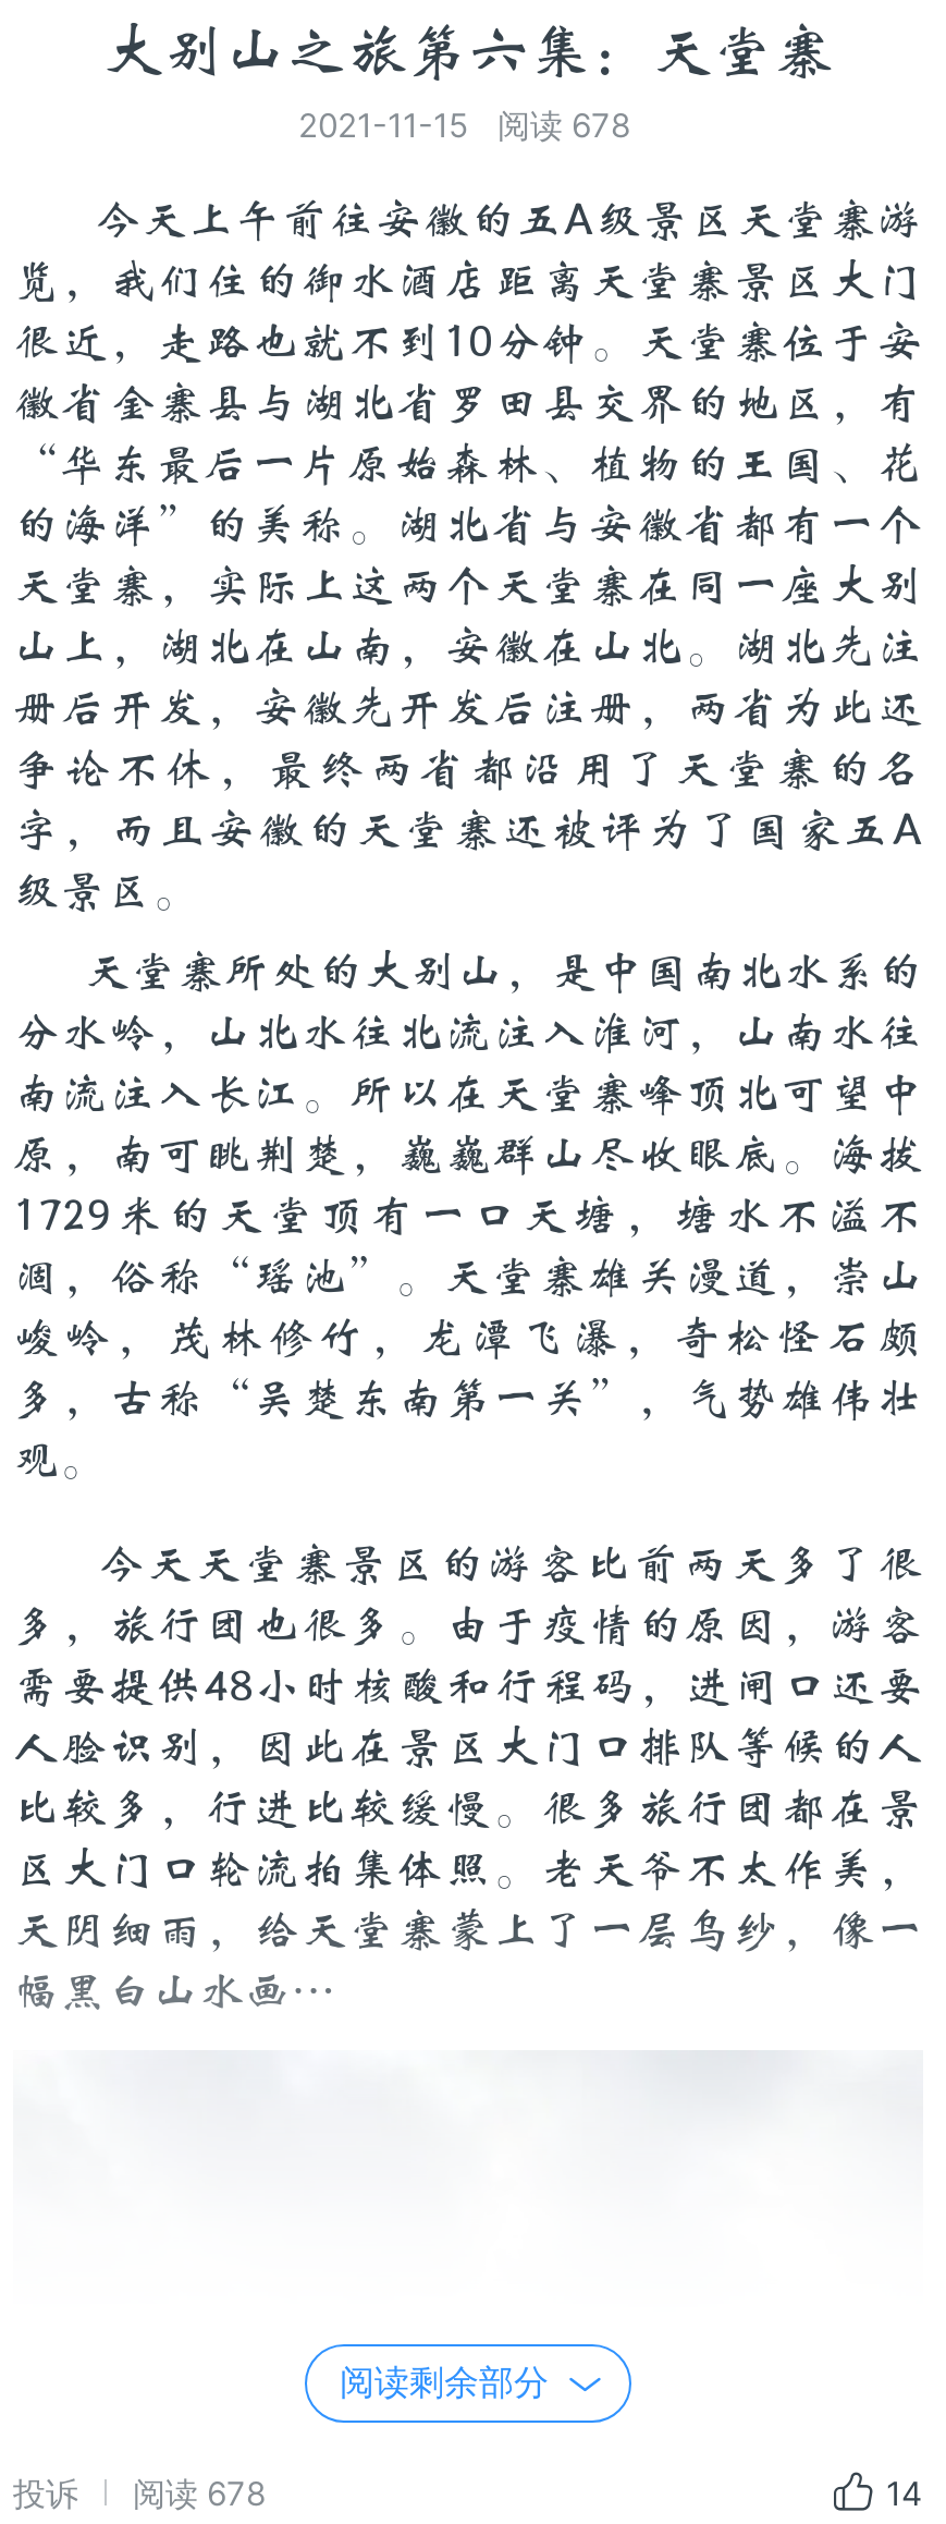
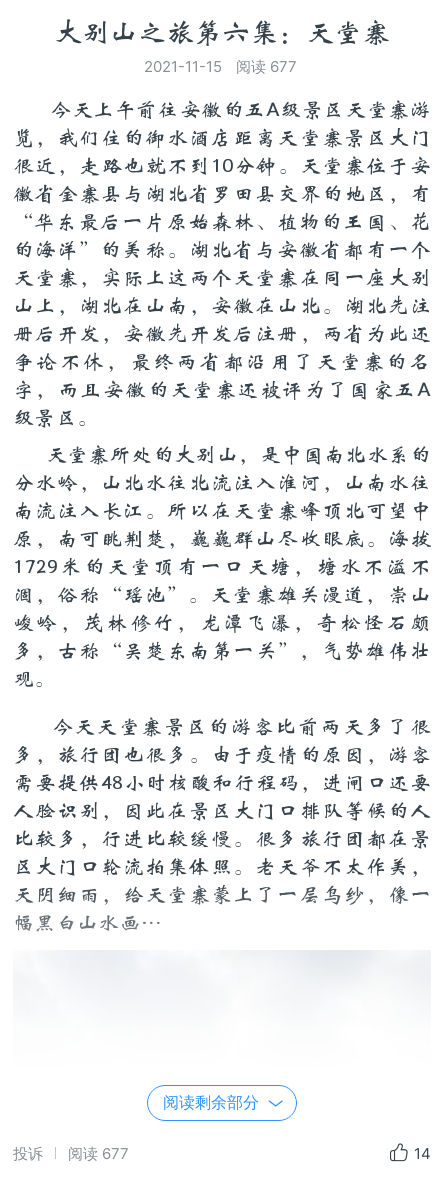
- 2021-11-15 阅读 678
+ 2021-11-15 阅读 677

- 投诉 阅读 678
+ 投诉 阅读 677
